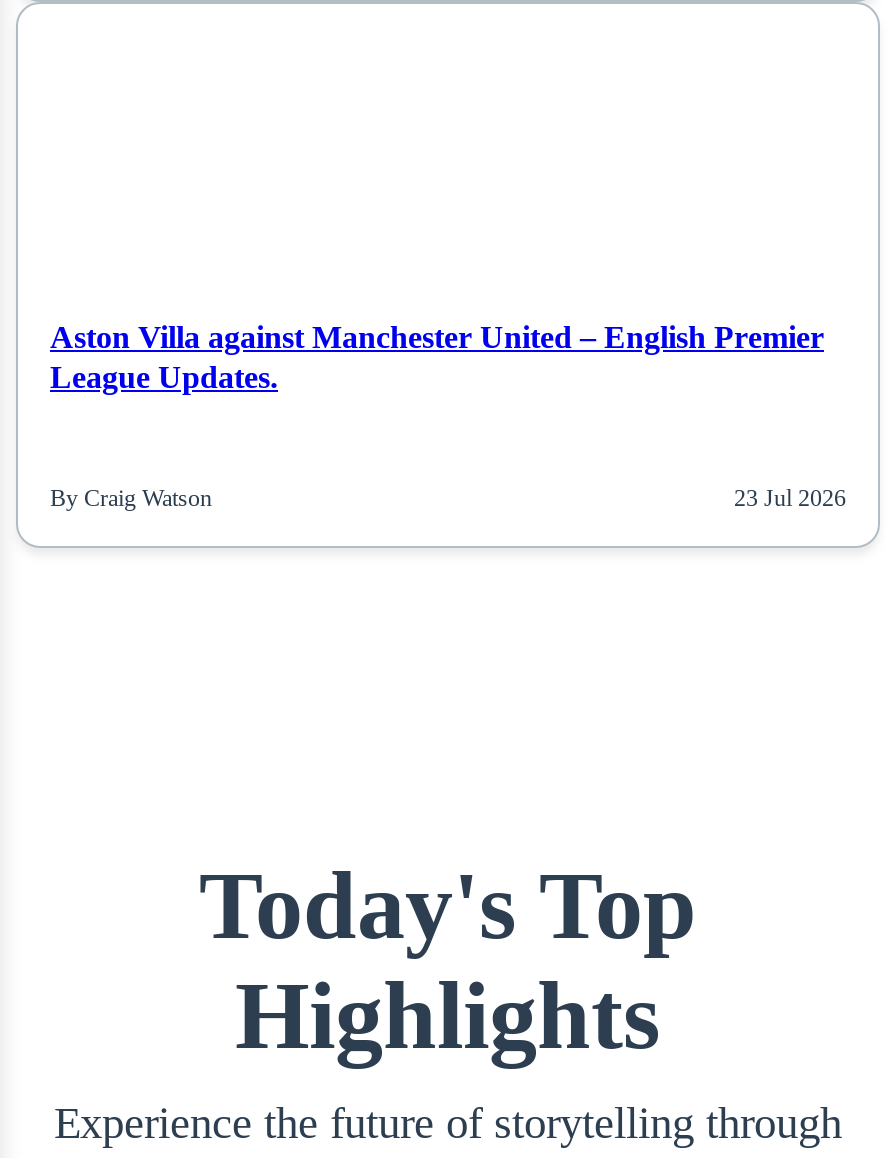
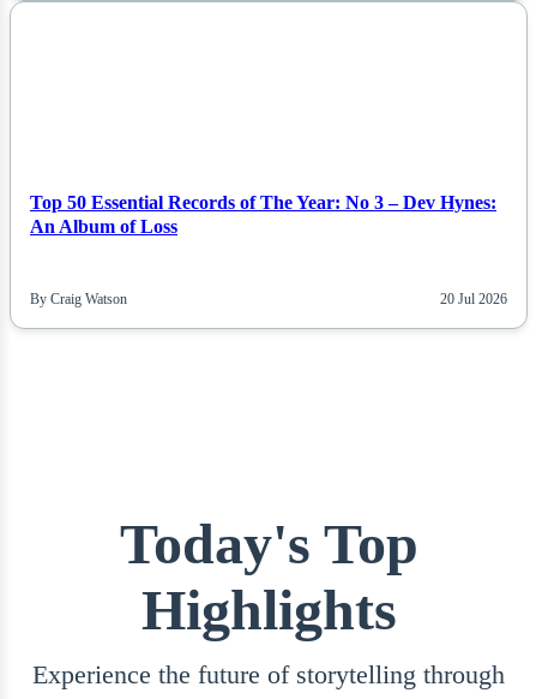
- Aston Villa against Manchester United – English Premier
- League Updates.
+ Top 50 Essential Records of The Year: No 3 – Dev Hynes:
+ An Album of Loss

- 23 Jul 2026
+ 20 Jul 2026
